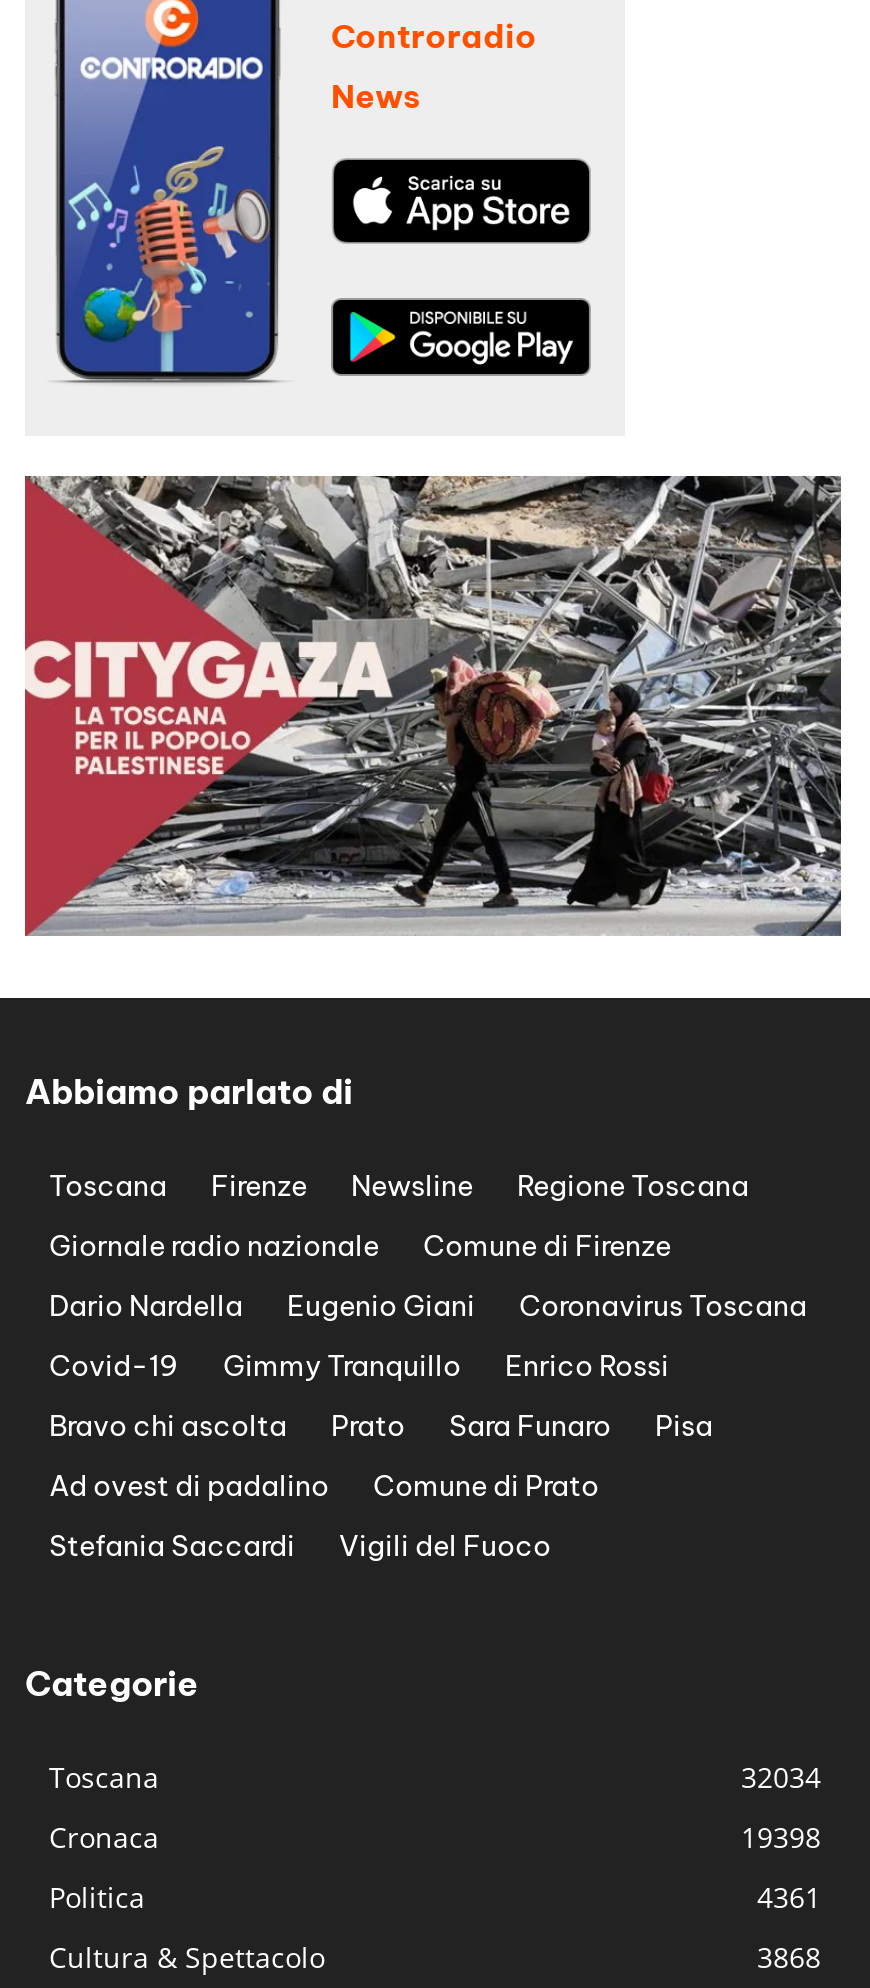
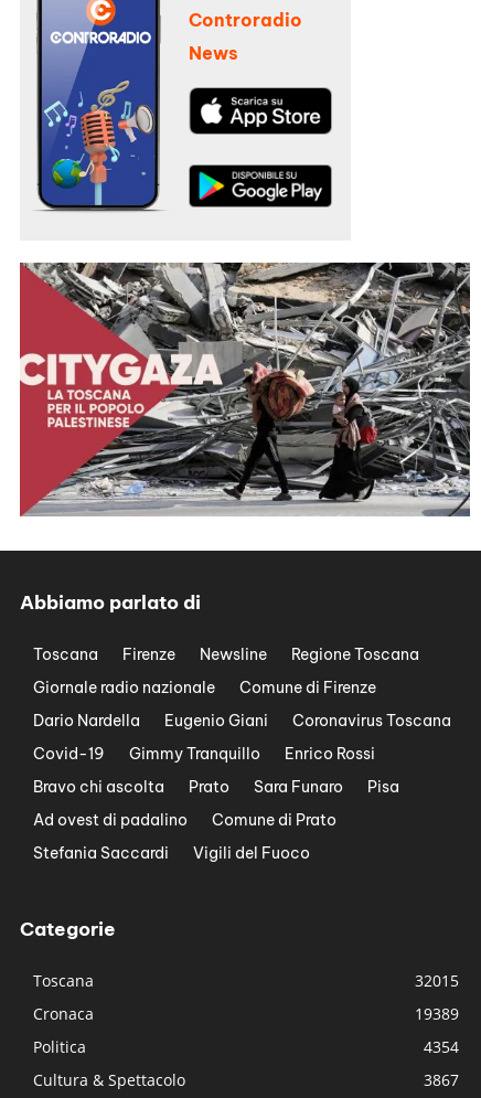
- 32034
+ 32015

- 19398
+ 19389

- 4361
+ 4354

- 3868
+ 3867
